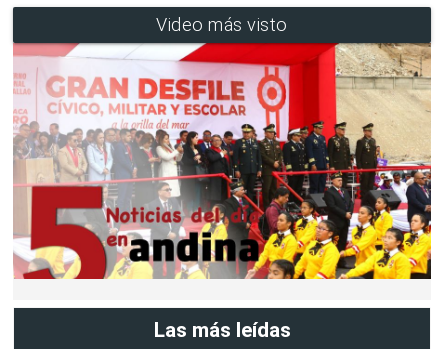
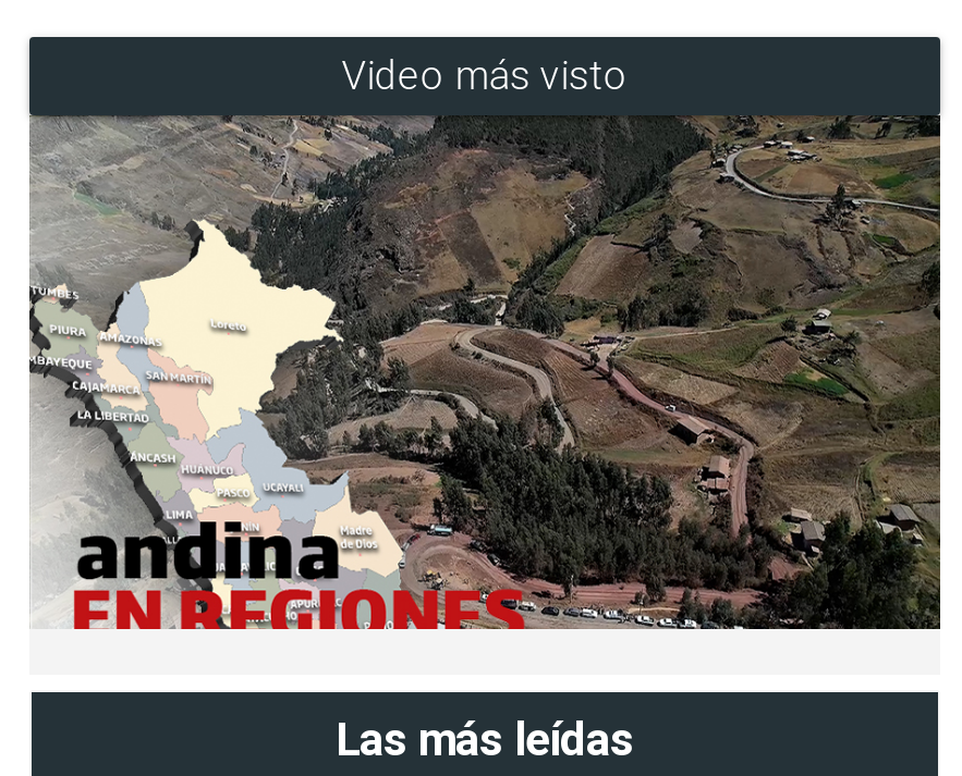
- [image]
+ [image]
